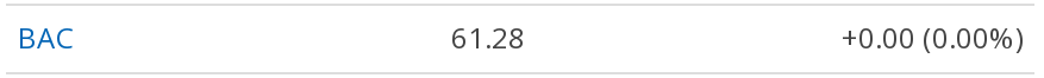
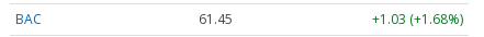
- 61.28
+ 61.45

- +0.00 (0.00%)
+ +1.03 (+1.68%)
